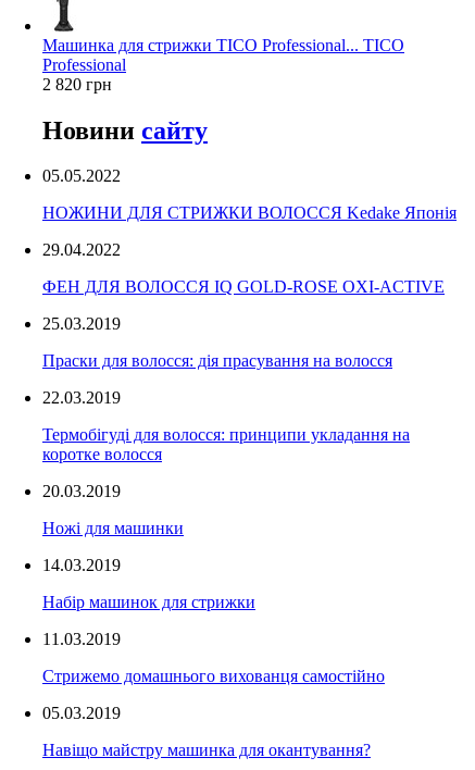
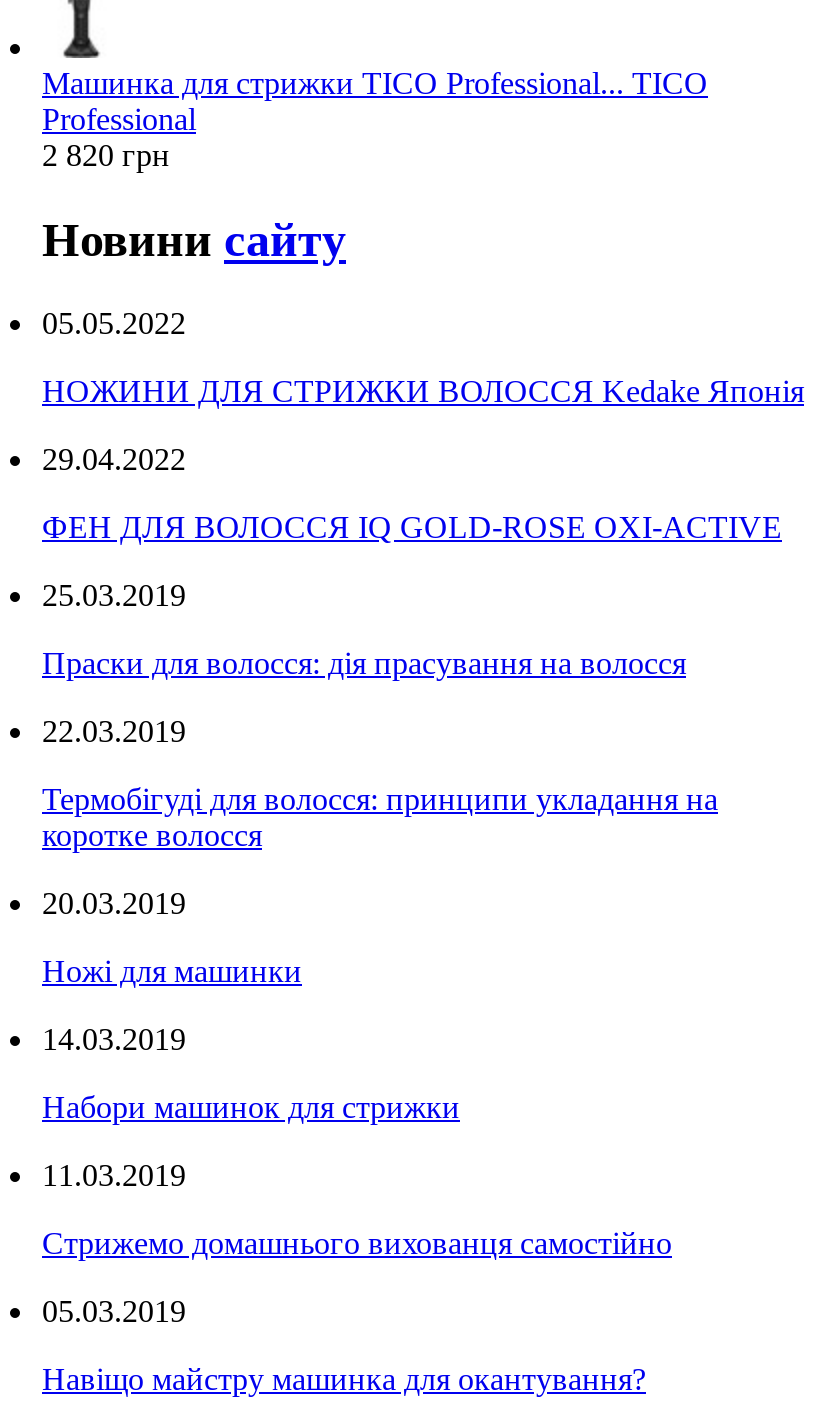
- Набір машинок для стрижки
+ Набори машинок для стрижки
